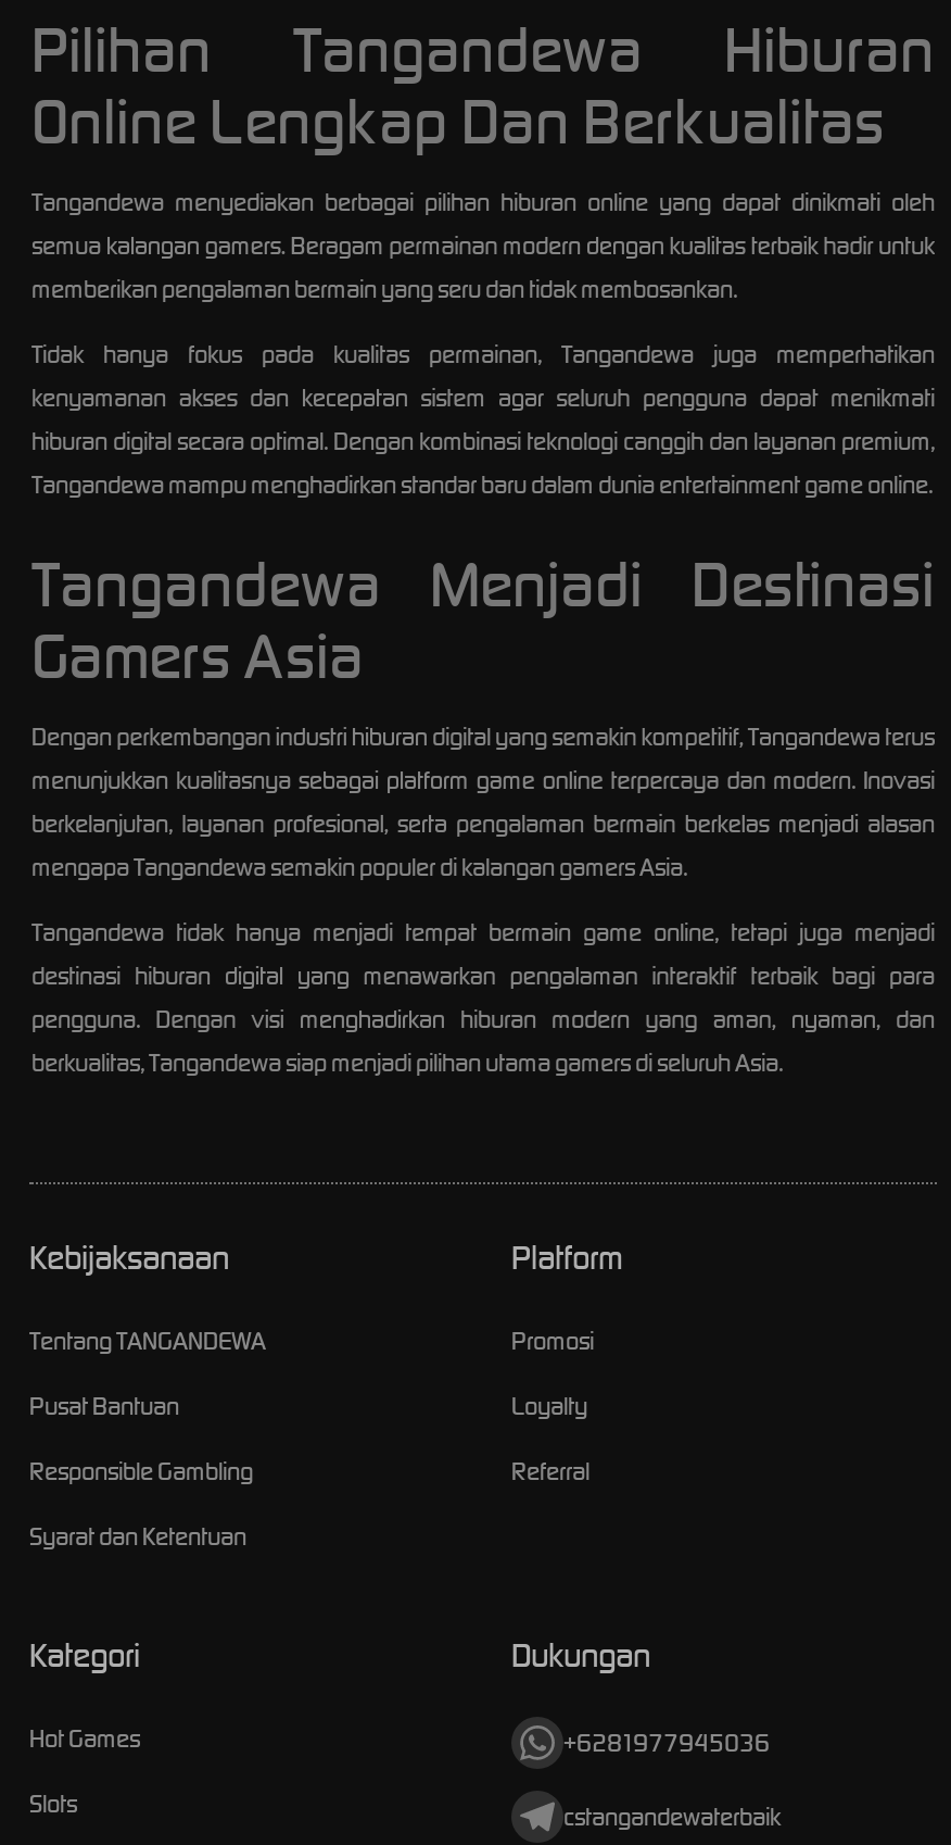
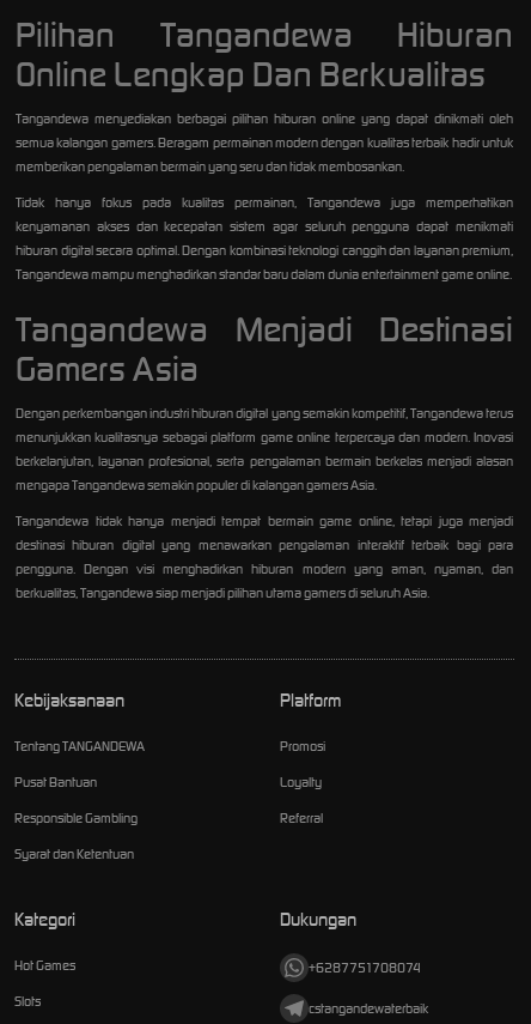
- +6281977945036
+ +6287751708074
